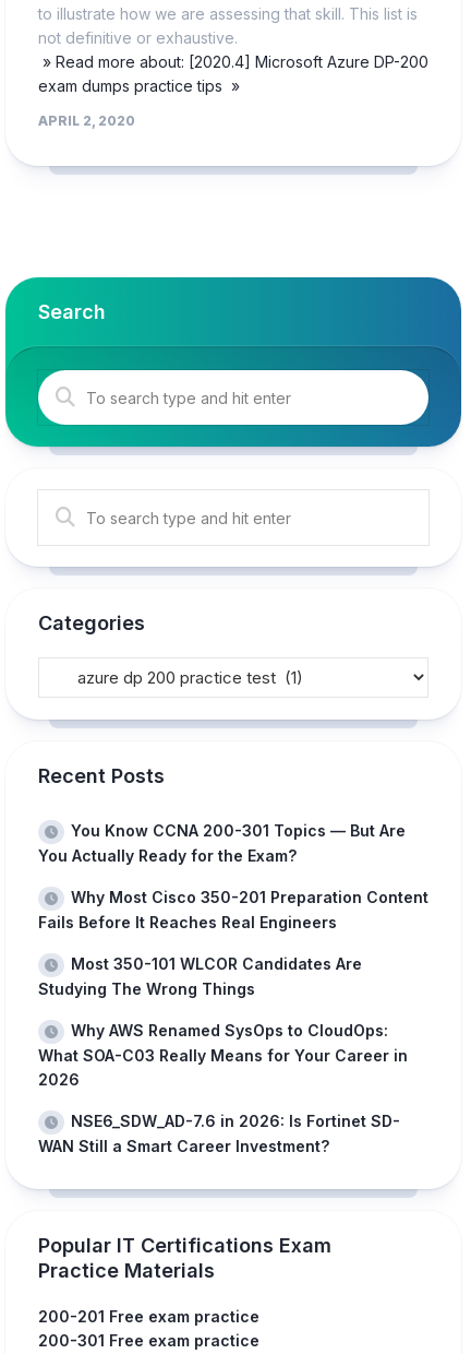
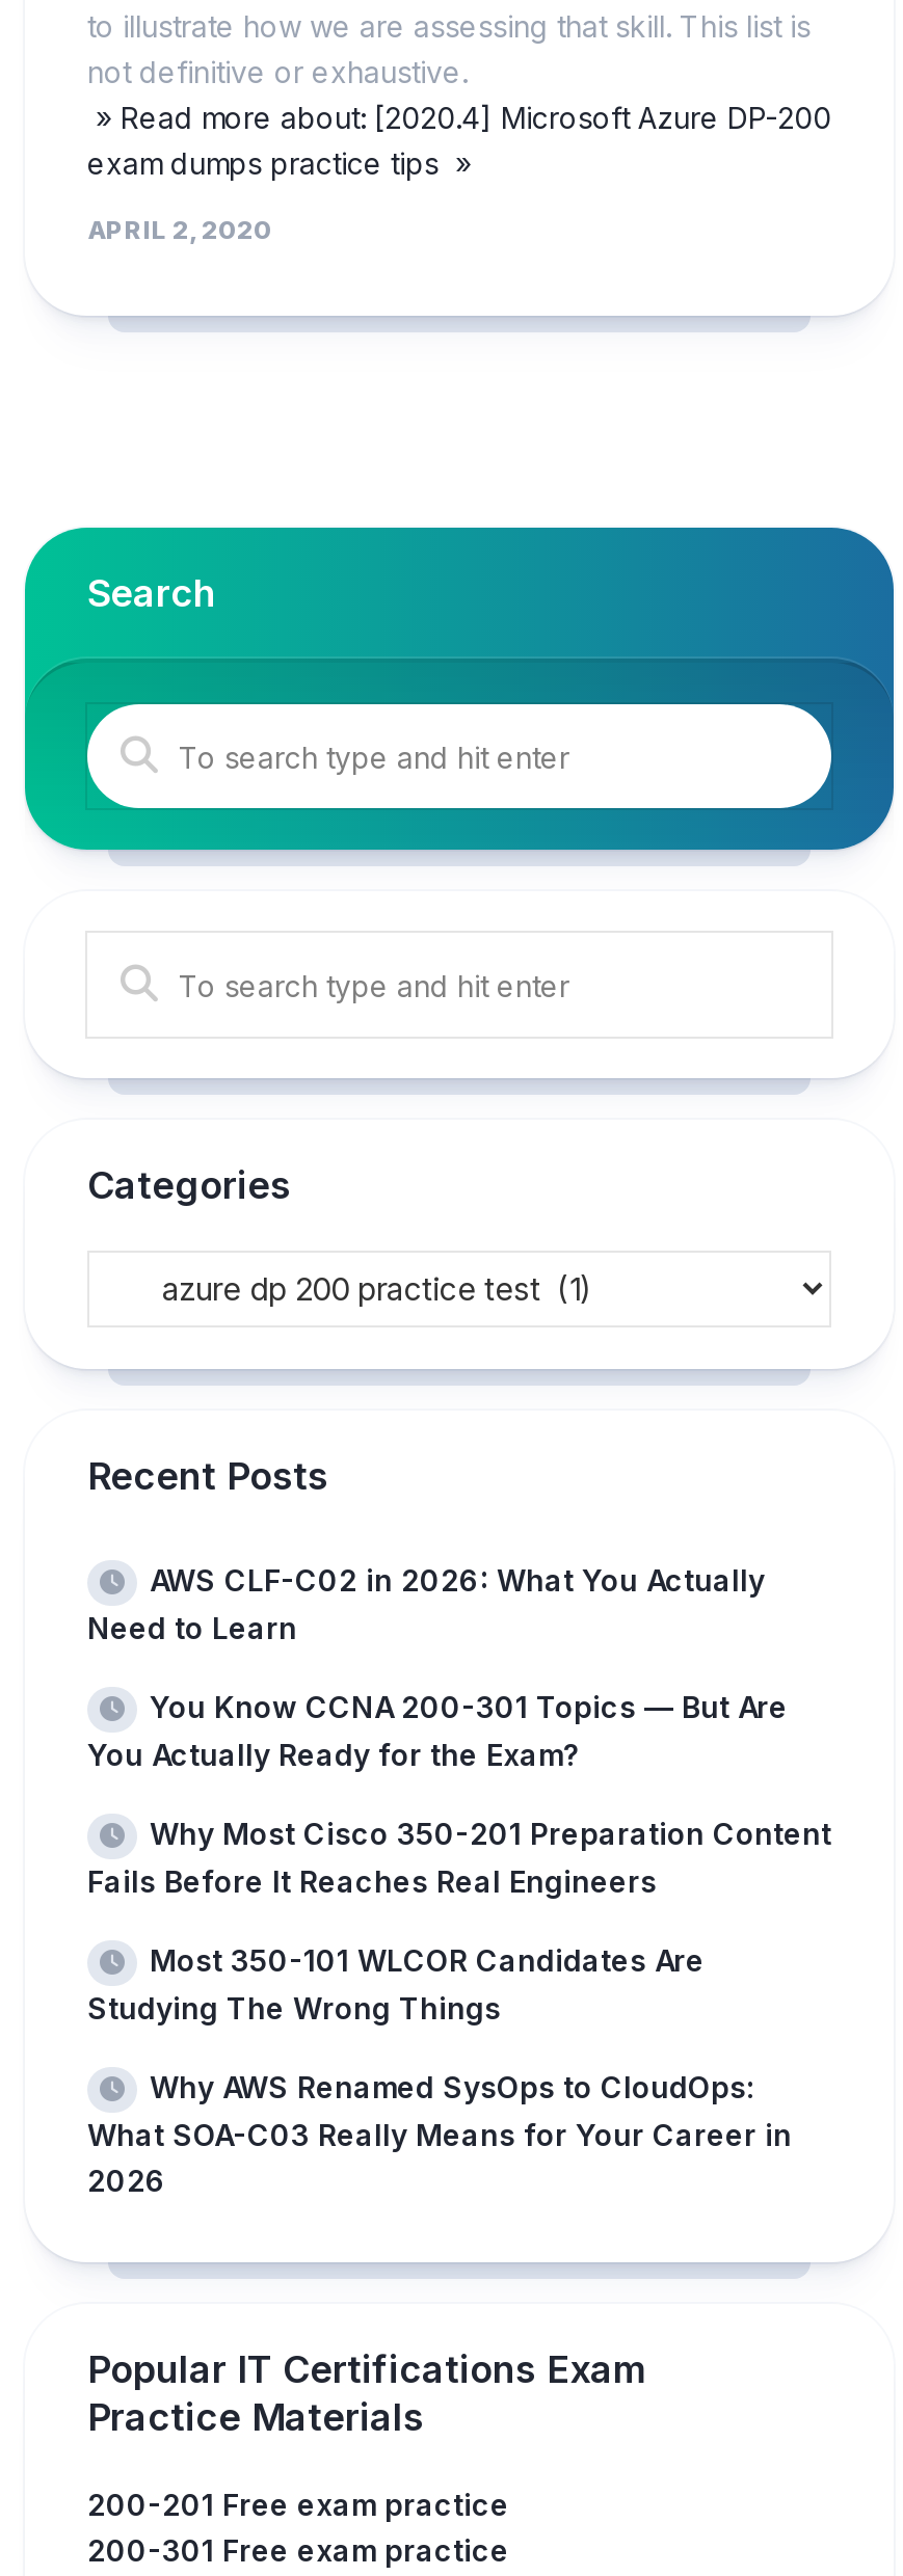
+ AWS CLF-C02 in 2026: What You Actually
+ Need to Learn

moved down: You Know CCNA 200-301 Topics — But Are | You Actually Ready for the Exam? | Why Most Cisco 350-201 Preparation Content | ... | What SOA-C03 Really Means for Your Career in | 2026

- NSE6_SDW_AD-7.6 in 2026: Is Fortinet SD-
- WAN Still a Smart Career Investment?
